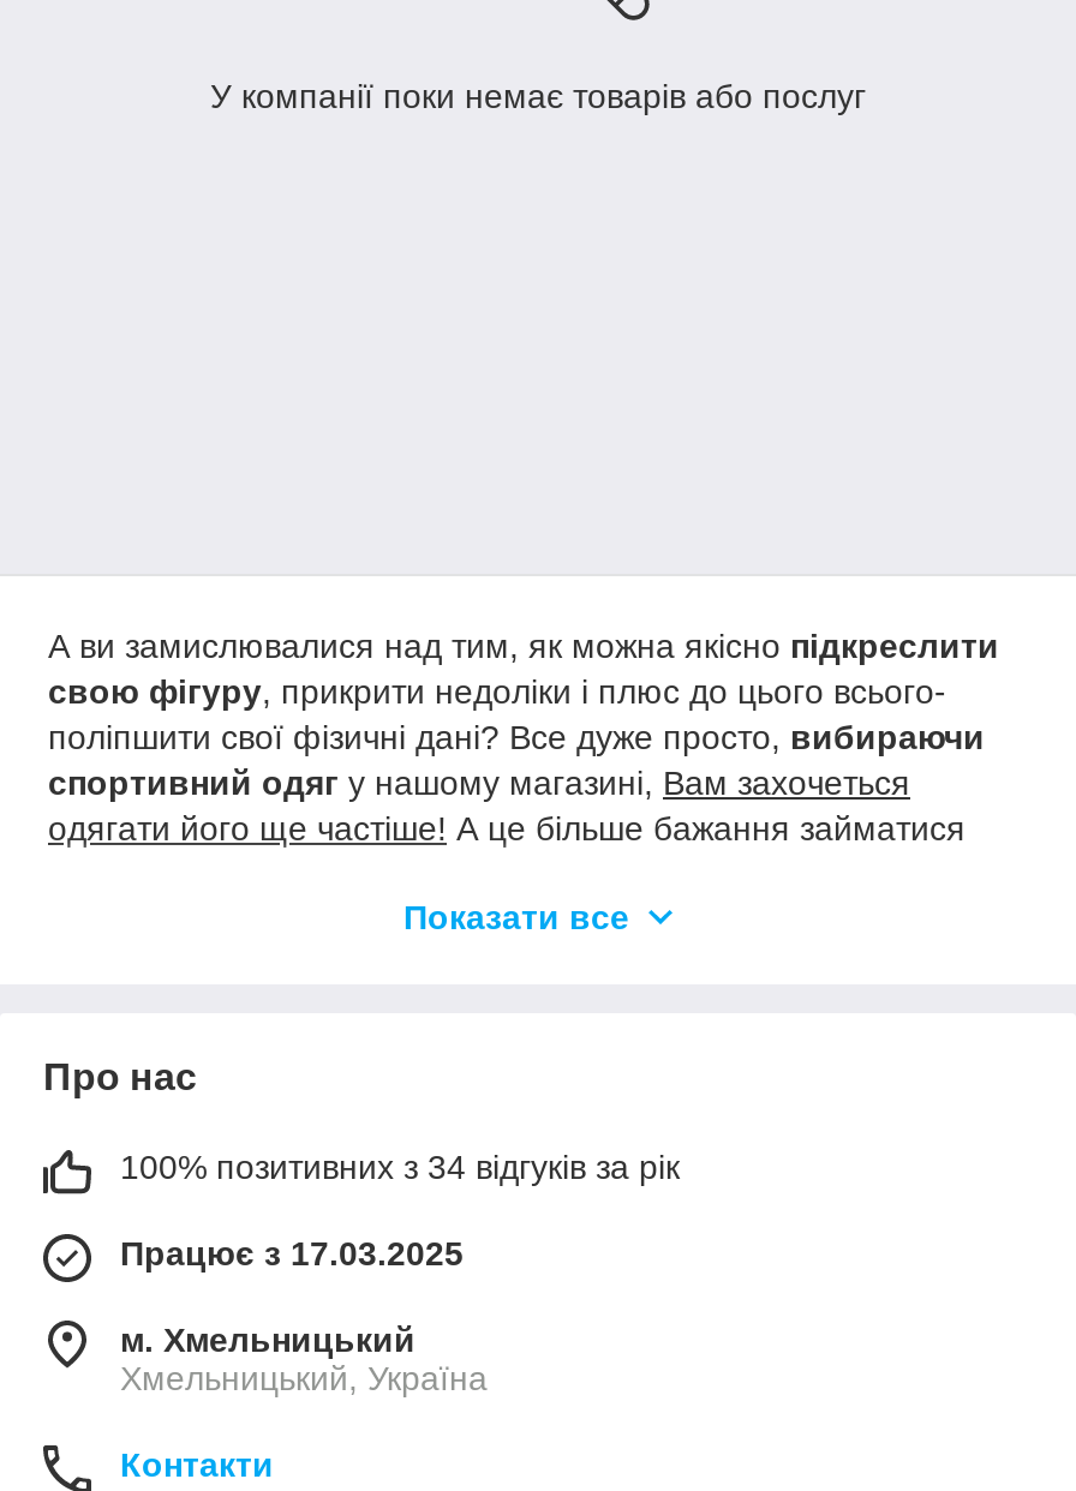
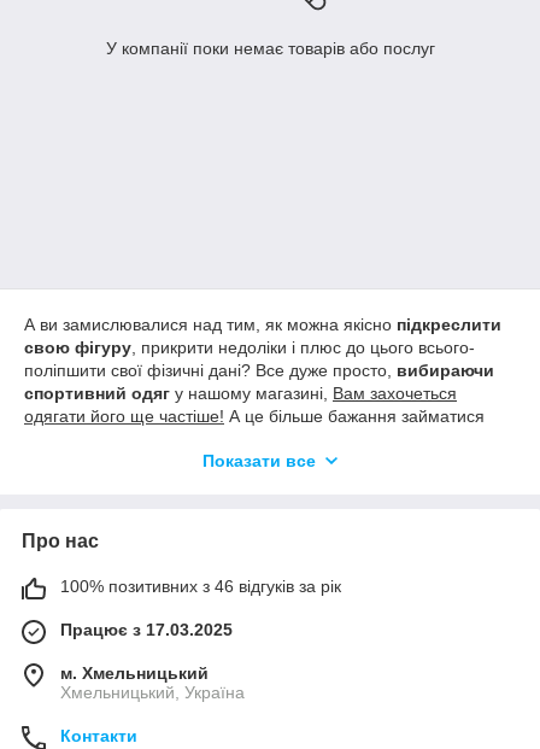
- 100% позитивних з 34 відгуків за рік
+ 100% позитивних з 46 відгуків за рік
